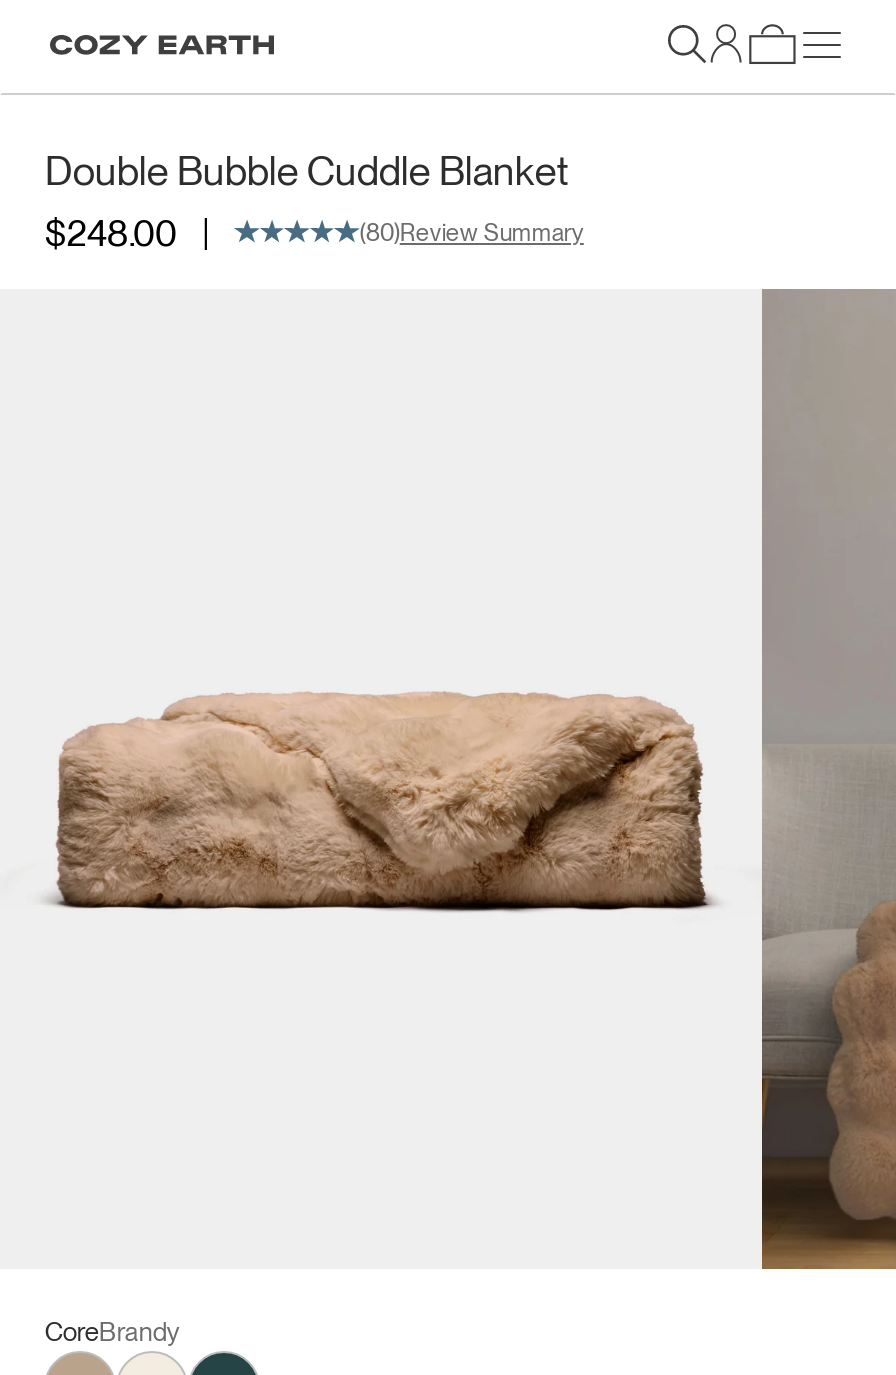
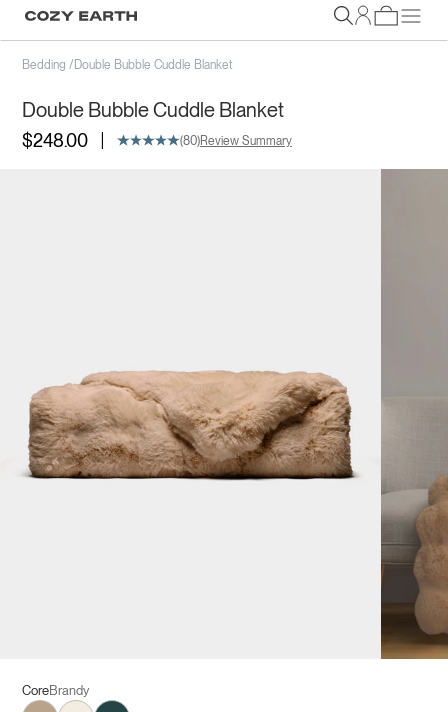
+ Bedding /Double Bubble Cuddle Blanket
